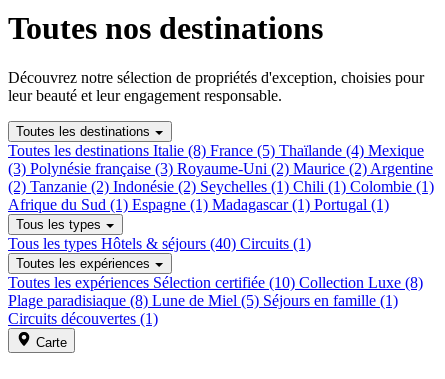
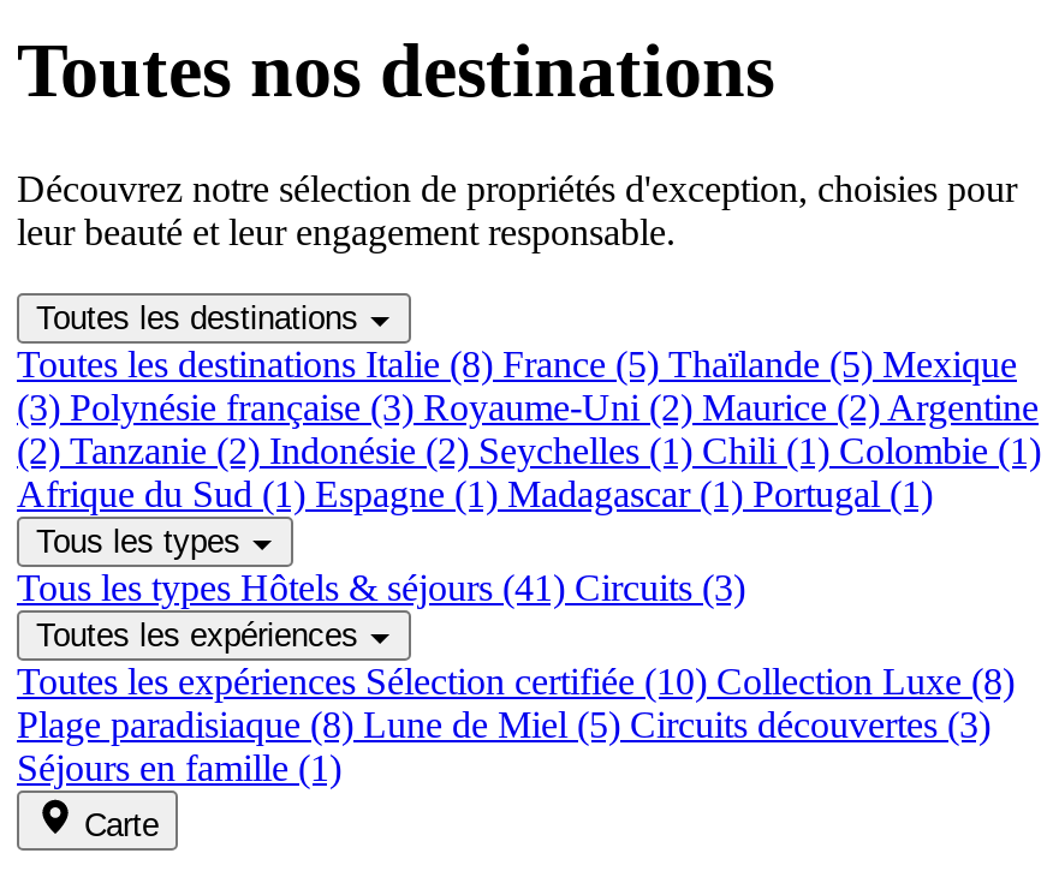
- Toutes les destinationsItalie (8) France (5) Thaïlande (4) Mexique
+ Toutes les destinationsItalie (8) France (5) Thaïlande (5) Mexique

- Tous les typesHôtels & séjours (40) Circuits (1)
+ Tous les typesHôtels & séjours (41) Circuits (3)

- Plage paradisiaque (8) Lune de Miel (5) Séjours en famille (1)
- Circuits découvertes (1)
+ Plage paradisiaque (8) Lune de Miel (5) Circuits découvertes (3)
+ Séjours en famille (1)
